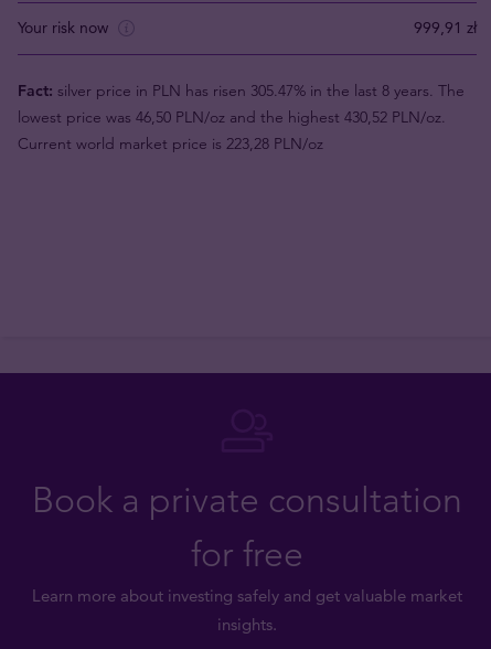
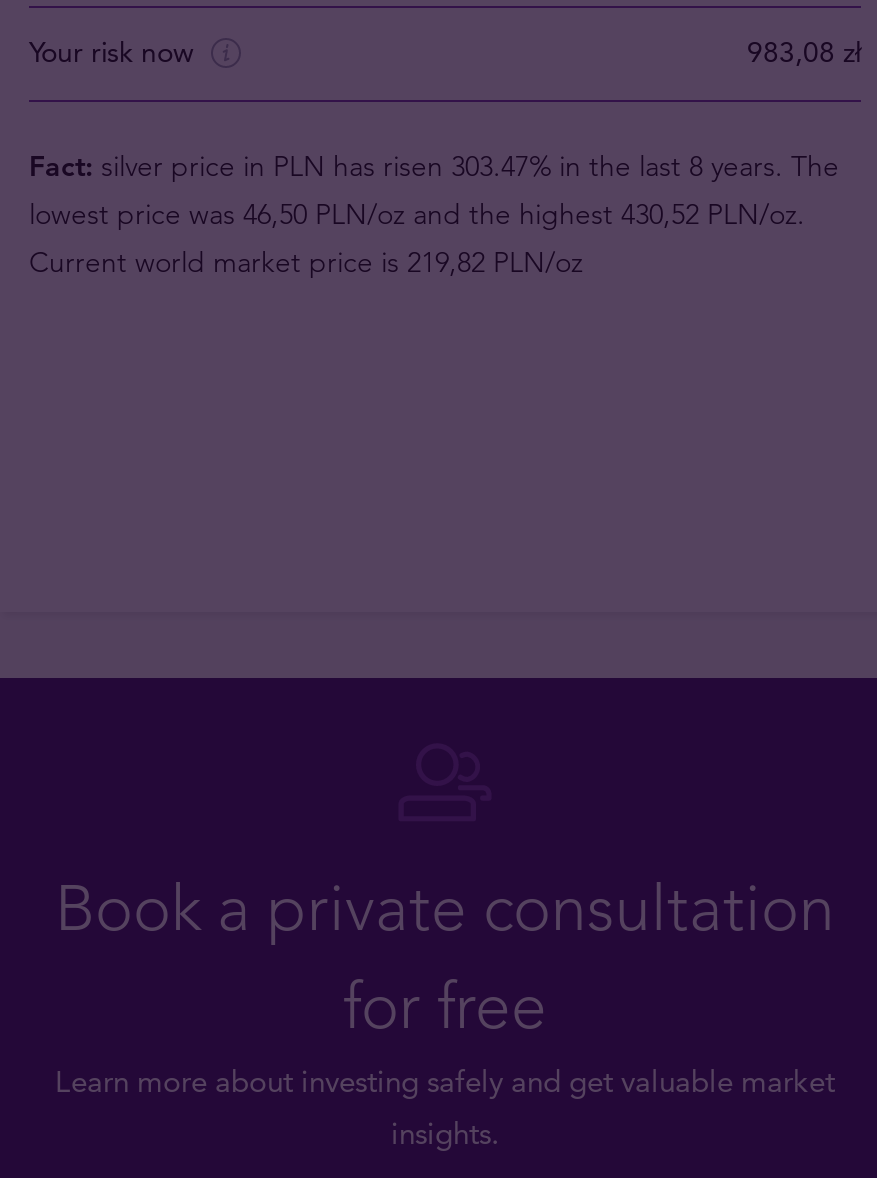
- 999,91 zł
+ 983,08 zł

- Fact: silver price in PLN has risen 305.47% in the last 8 years. The
+ Fact: silver price in PLN has risen 303.47% in the last 8 years. The

- Current world market price is 223,28 PLN/oz
+ Current world market price is 219,82 PLN/oz
